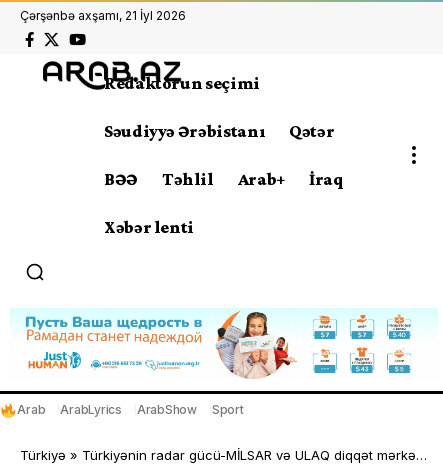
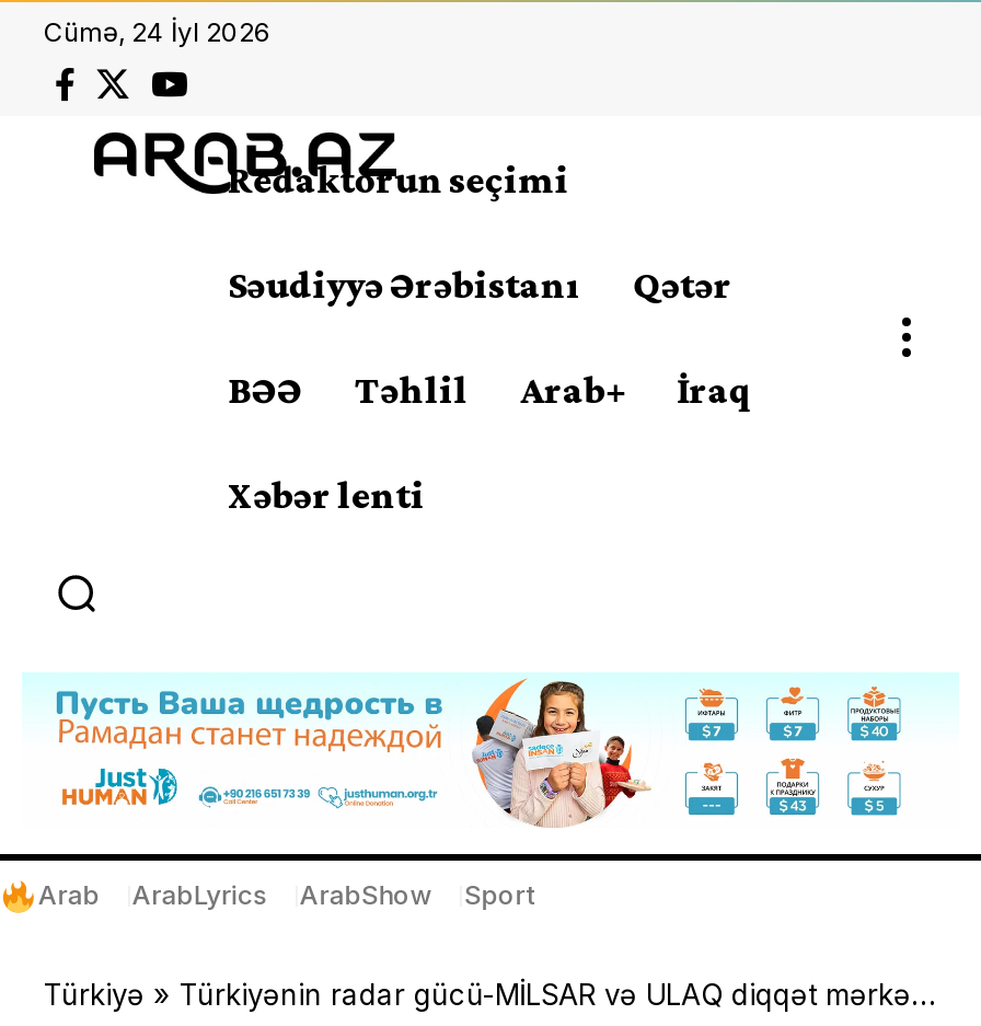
- Çərşənbə axşamı, 21 İyl 2026
+ Cümə, 24 İyl 2026
